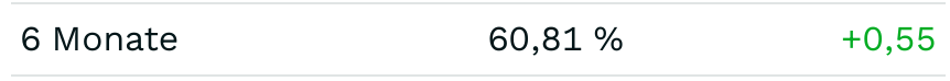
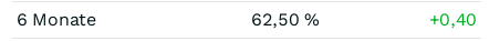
- 60,81 %
+ 62,50 %

- +0,55
+ +0,40
